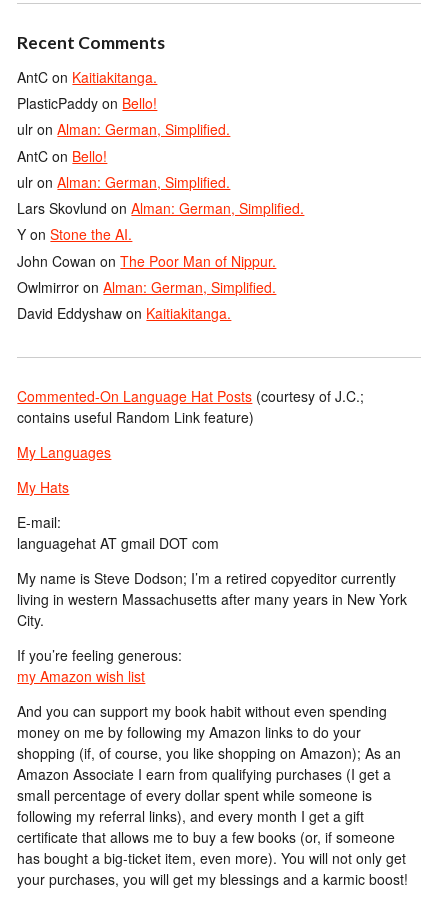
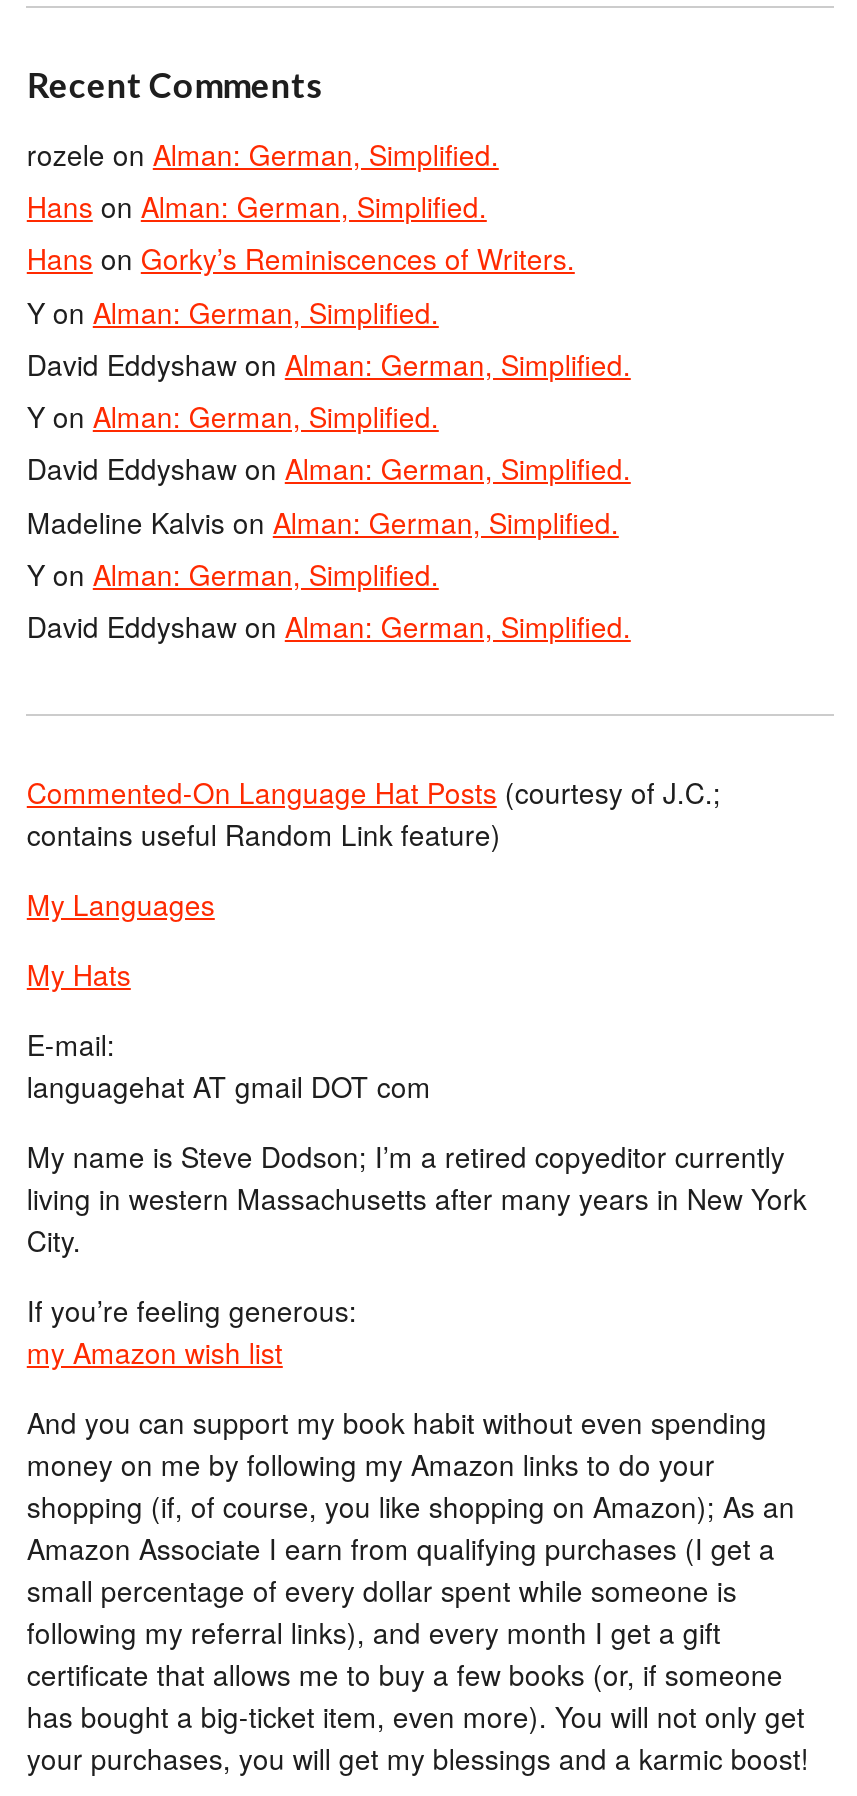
- AntC on Kaitiakitanga.
- PlasticPaddy on Bello!
- ulr on Alman: German, Simplified.
- AntC on Bello!
- ulr on Alman: German, Simplified.
- Lars Skovlund on Alman: German, Simplified.
- Y on Stone the AI.
- John Cowan on The Poor Man of Nippur.
- Owlmirror on Alman: German, Simplified.
- David Eddyshaw on Kaitiakitanga.
+ rozele on Alman: German, Simplified.
+ Hans on Alman: German, Simplified.
+ Hans on Gorky’s Reminiscences of Writers.
+ Y on Alman: German, Simplified.
+ David Eddyshaw on Alman: German, Simplified.
+ Y on Alman: German, Simplified.
+ David Eddyshaw on Alman: German, Simplified.
+ Madeline Kalvis on Alman: German, Simplified.
+ Y on Alman: German, Simplified.
+ David Eddyshaw on Alman: German, Simplified.
